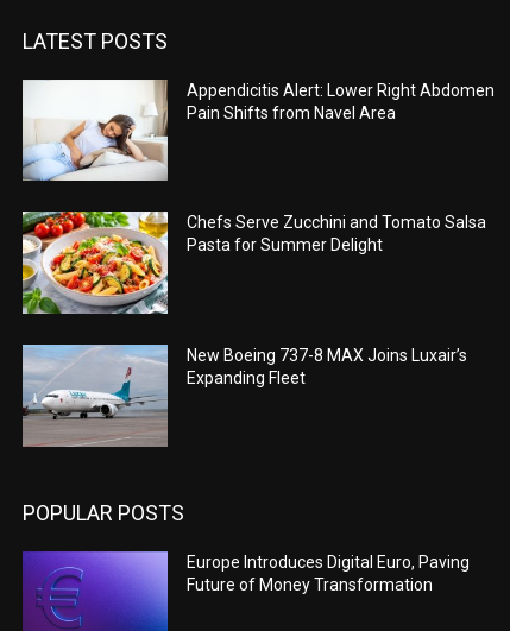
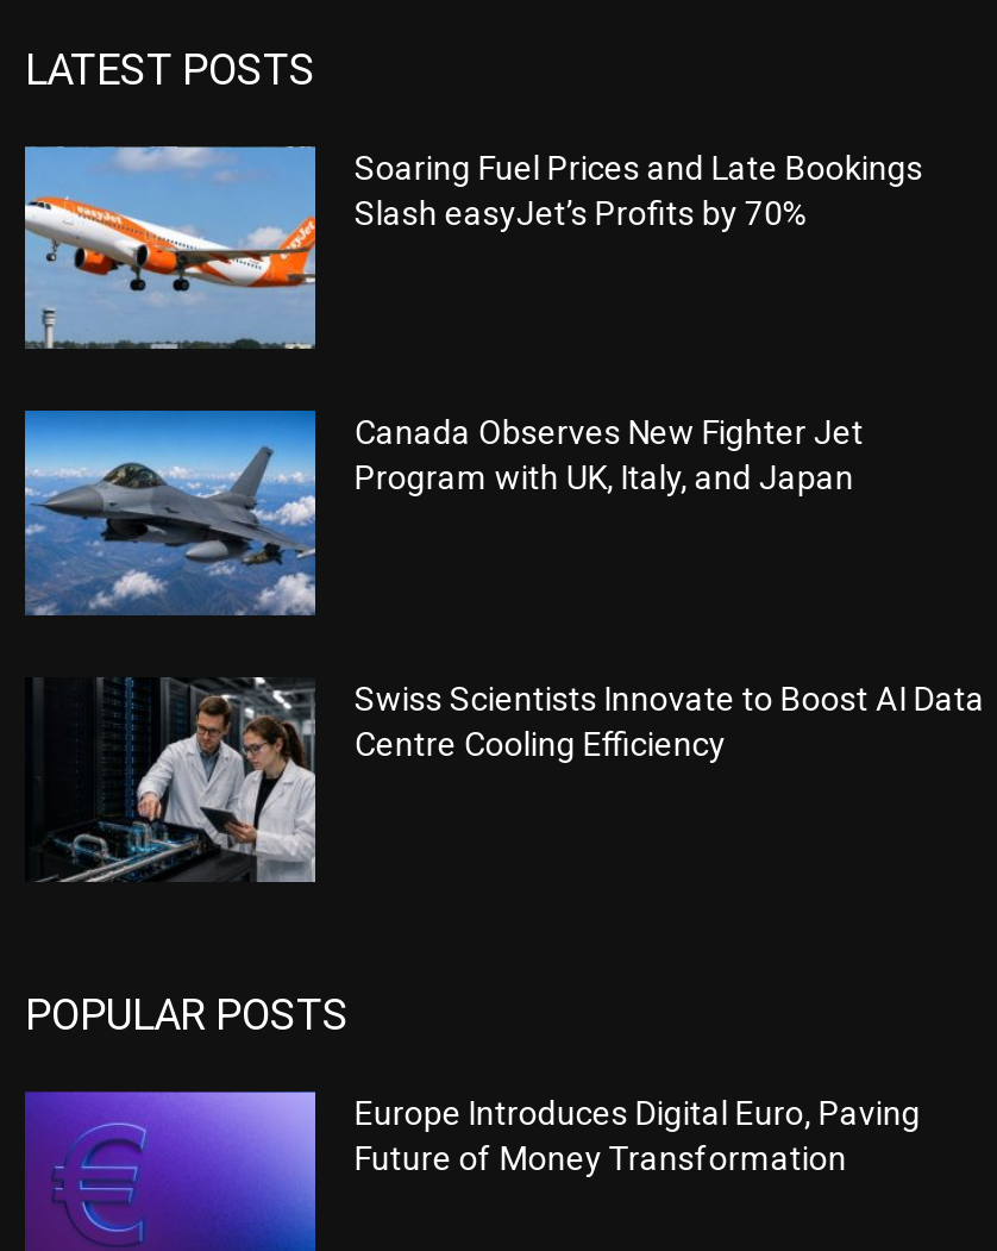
- [image]
- Appendicitis Alert: Lower Right Abdomen
- Pain Shifts from Navel Area
+ [image]
+ Soaring Fuel Prices and Late Bookings
+ Slash easyJet’s Profits by 70%

- [image]
- Chefs Serve Zucchini and Tomato Salsa
- Pasta for Summer Delight
+ [image]
+ Canada Observes New Fighter Jet
+ Program with UK, Italy, and Japan

- [image]
- New Boeing 737-8 MAX Joins Luxair’s
- Expanding Fleet
+ [image]
+ Swiss Scientists Innovate to Boost AI Data
+ Centre Cooling Efficiency
